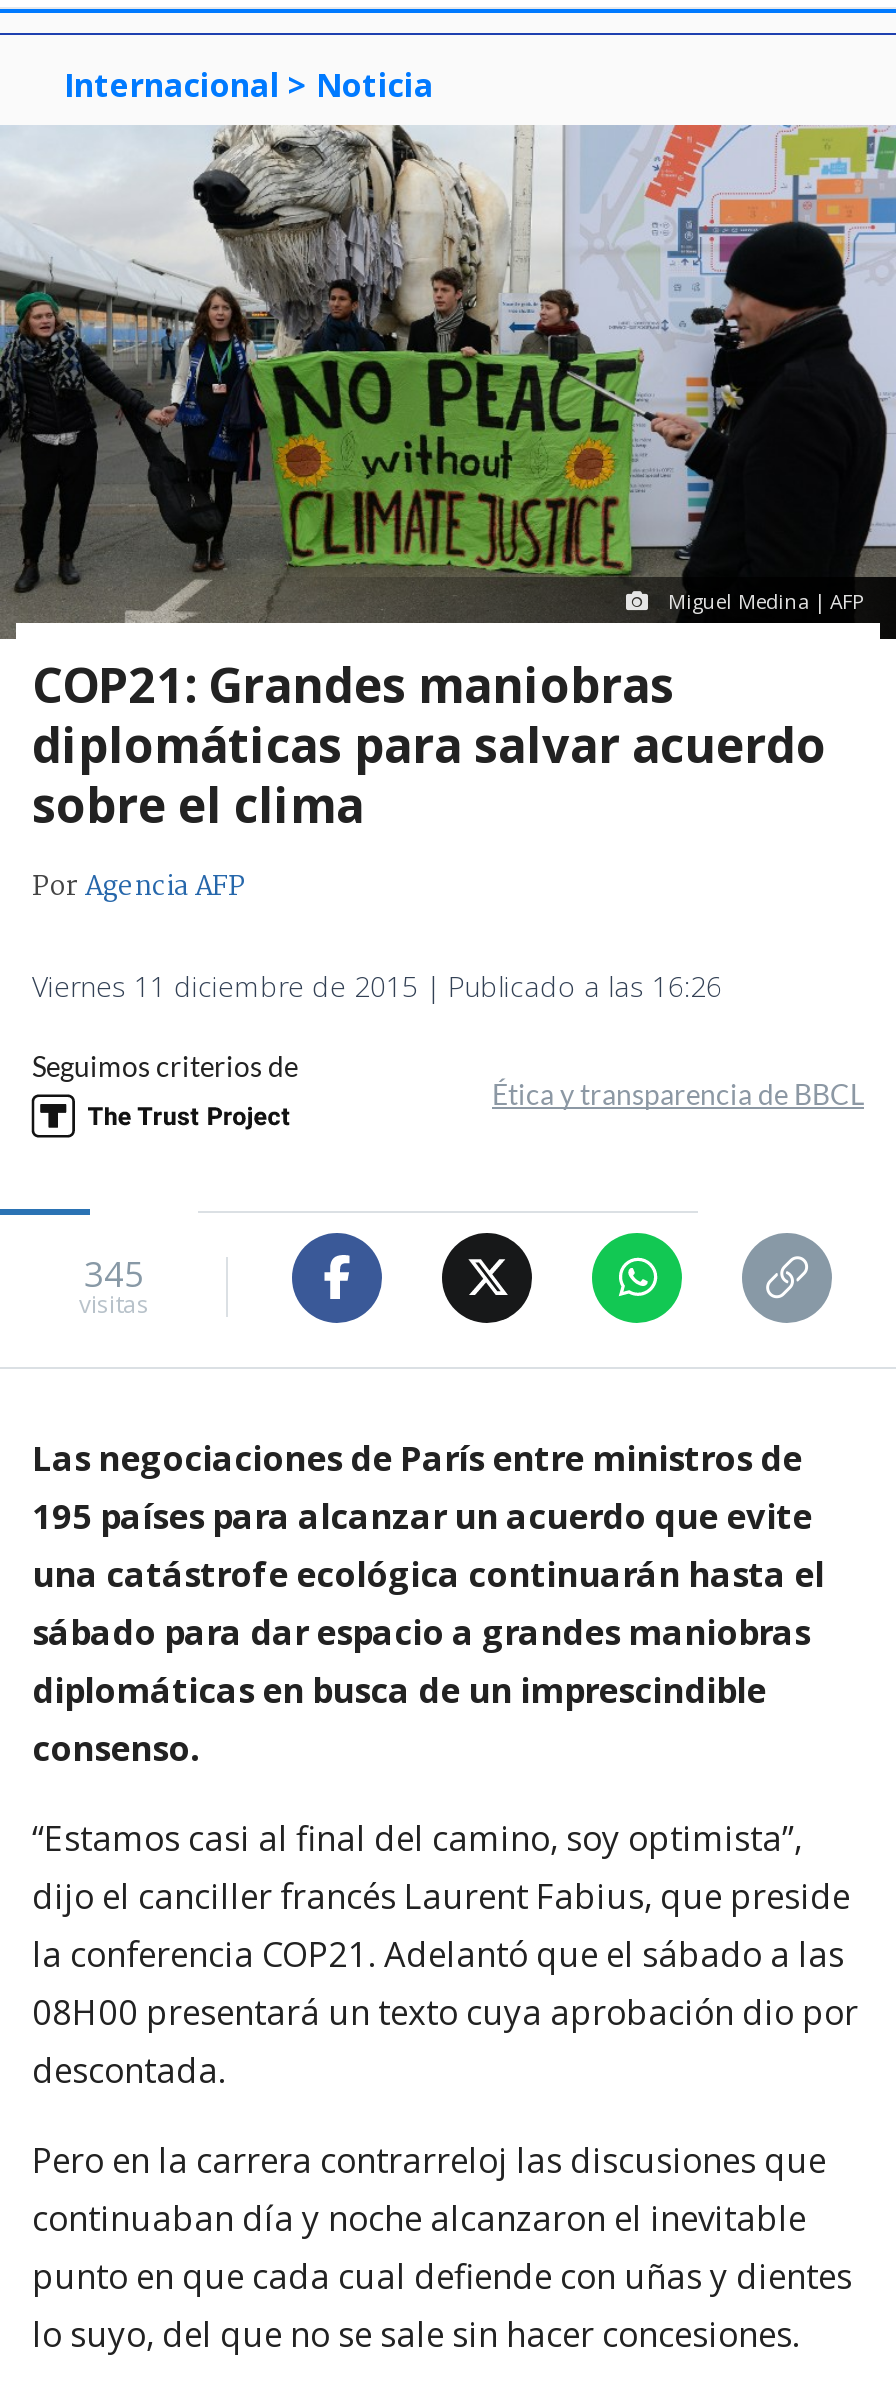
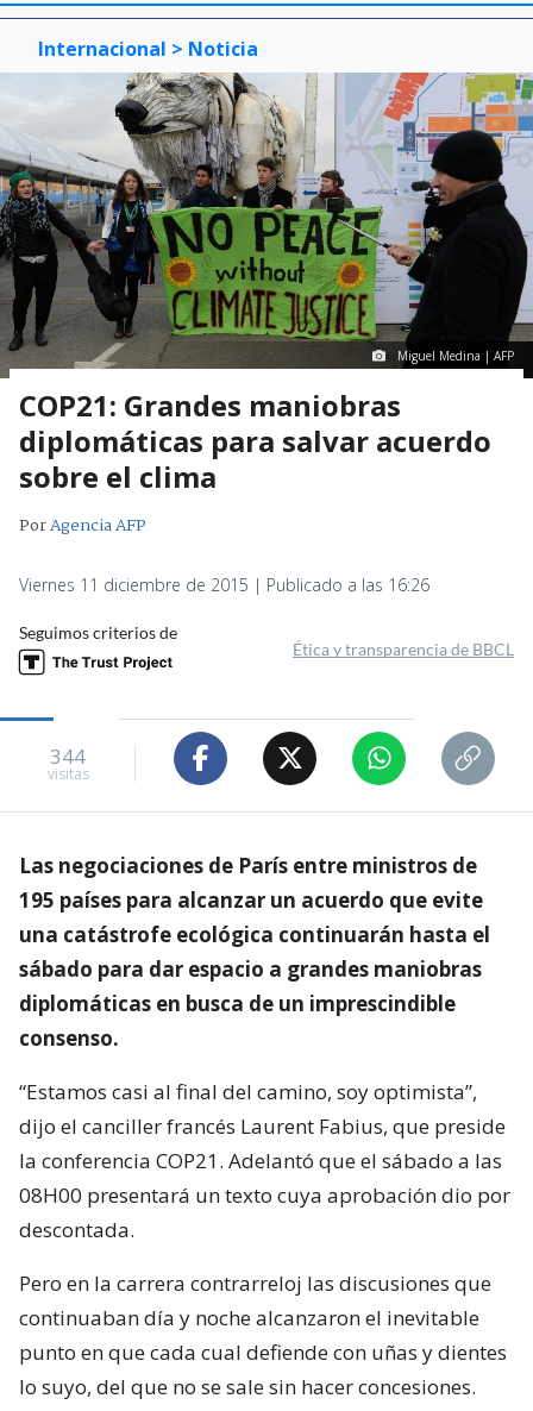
- 345
+ 344
